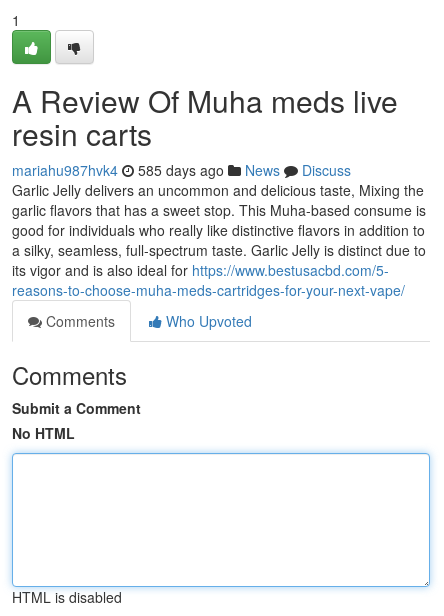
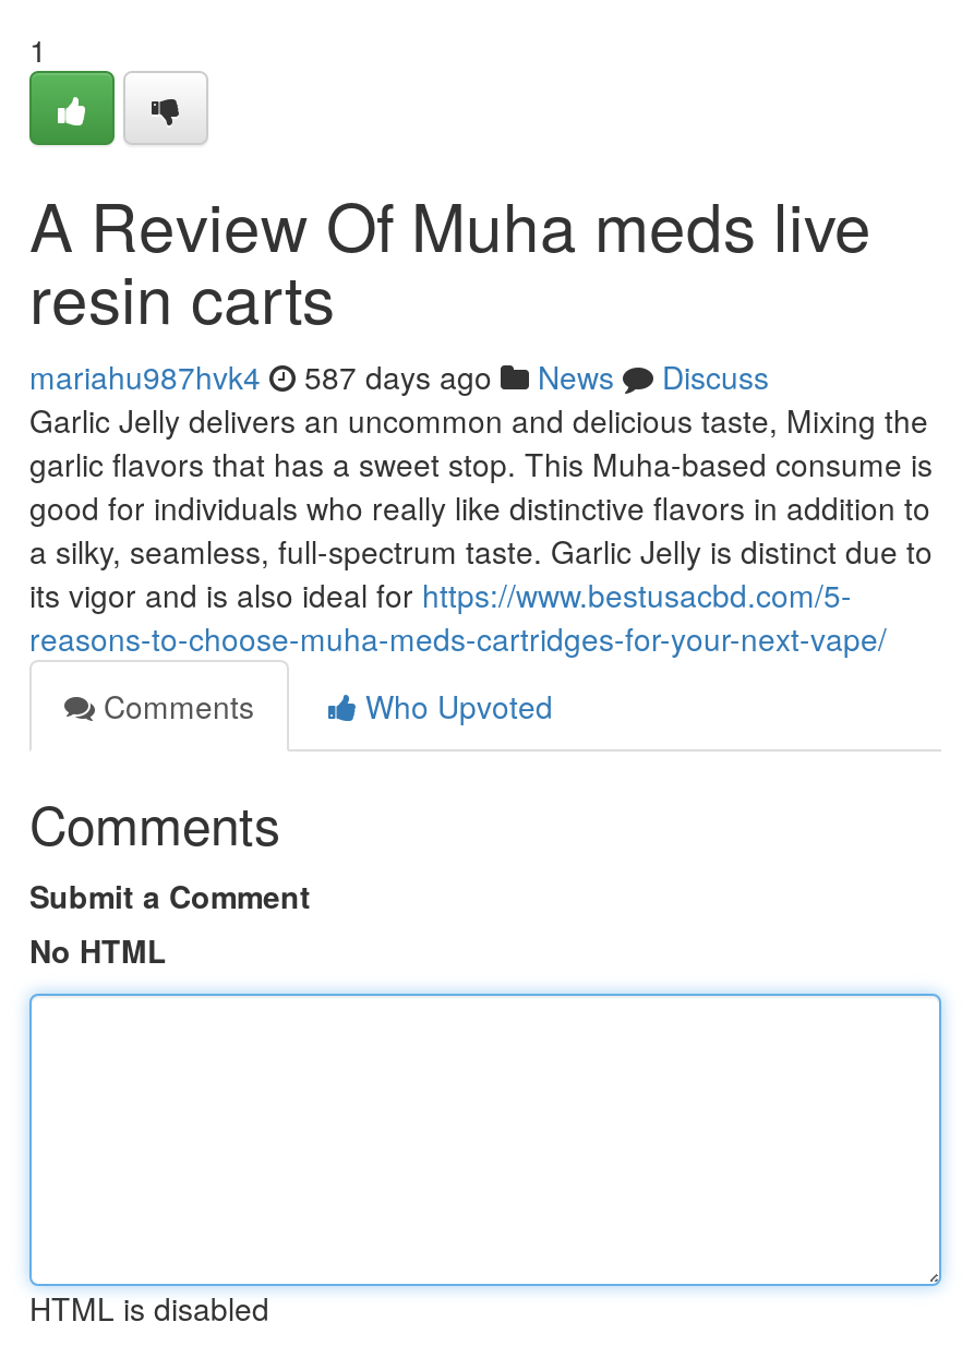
- mariahu987hvk4 585 days ago News Discuss
+ mariahu987hvk4 587 days ago News Discuss
